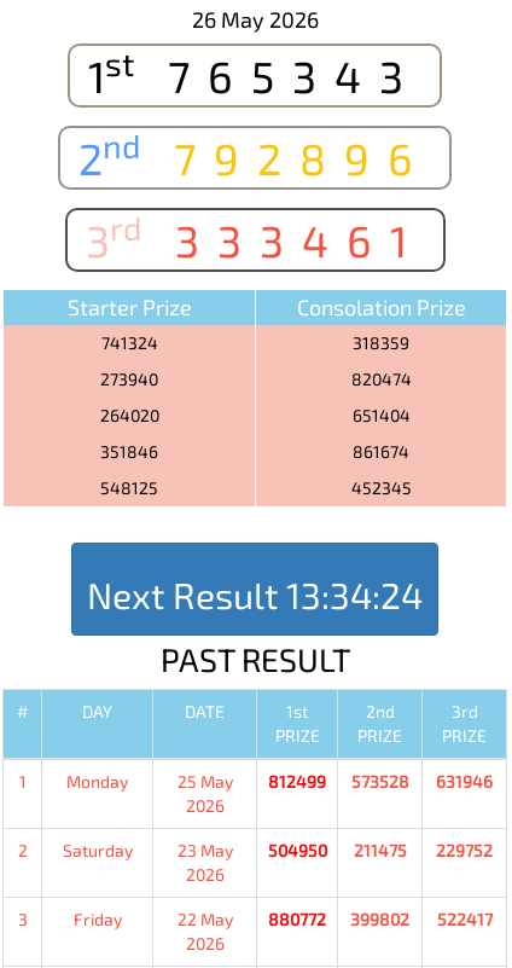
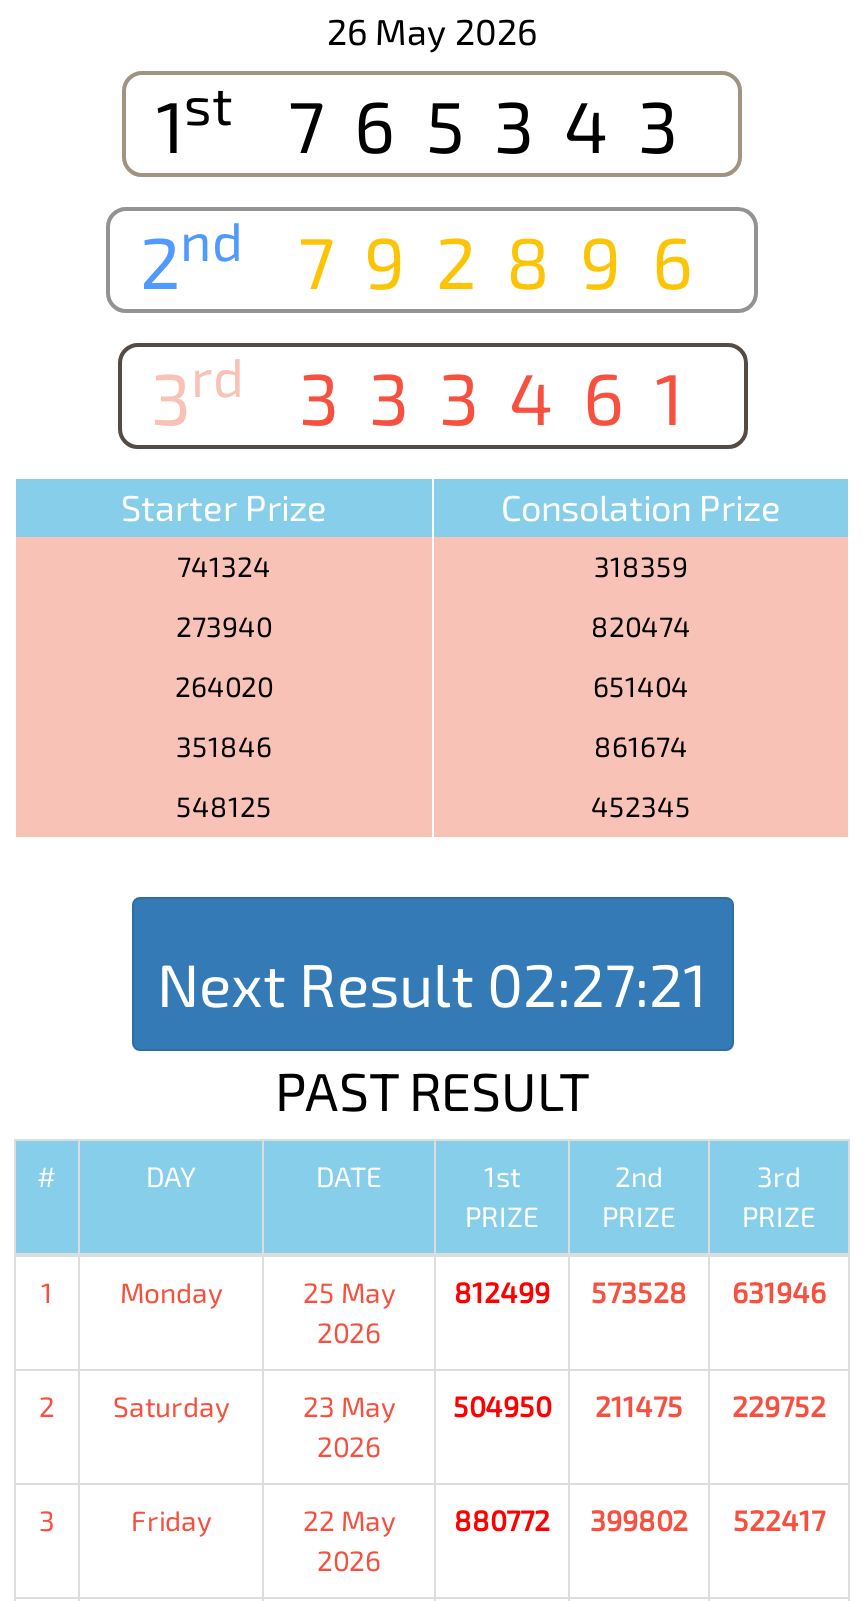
- Next Result 13:34:24
+ Next Result 02:27:21
